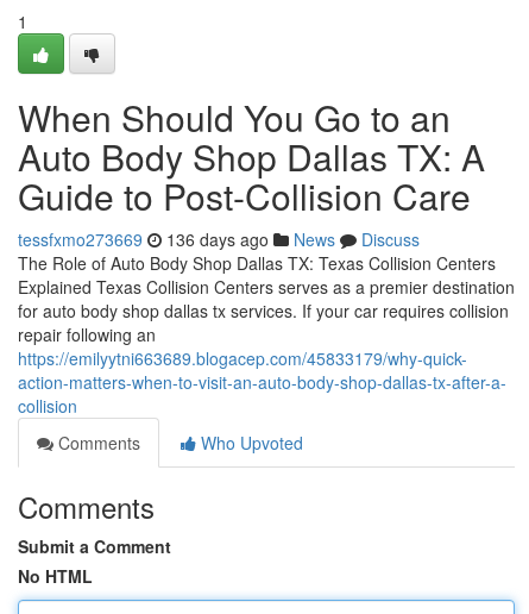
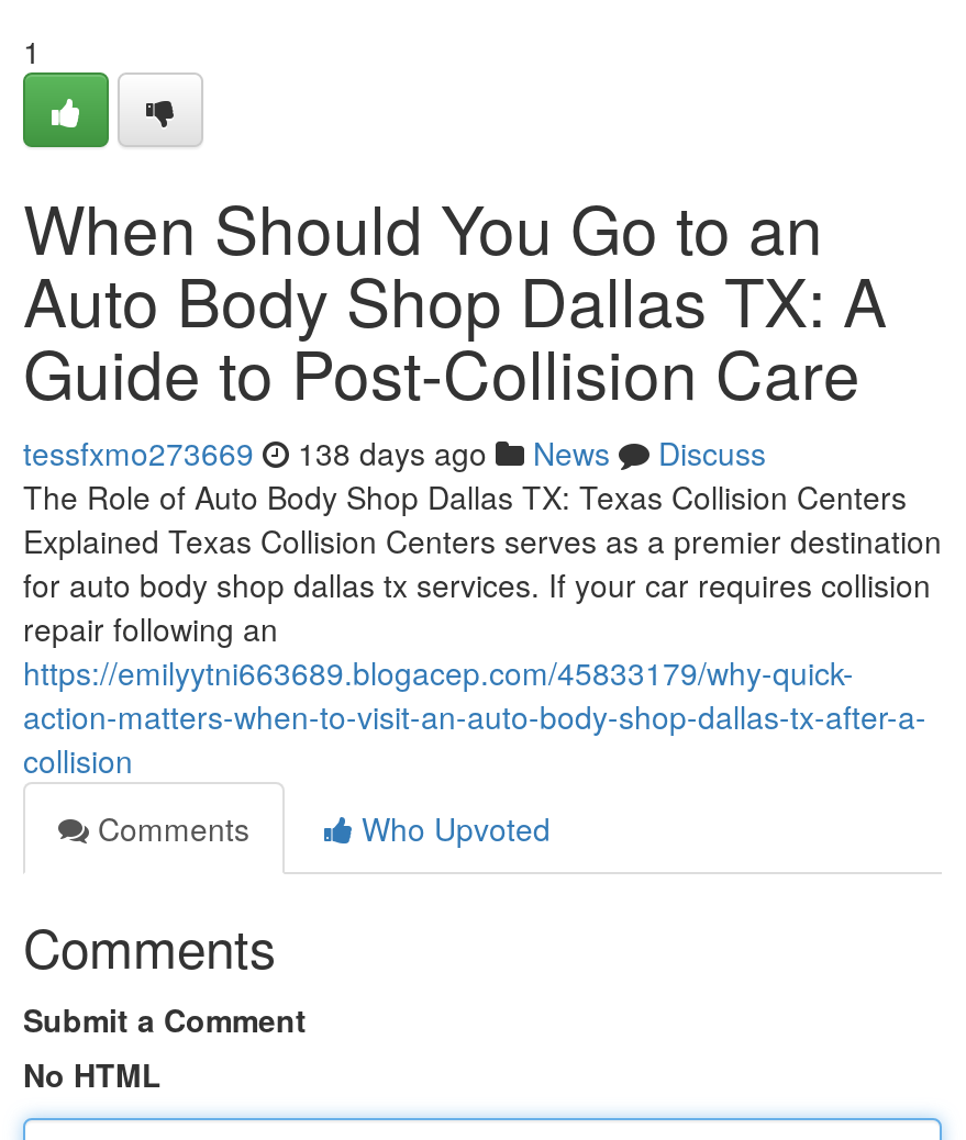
- tessfxmo273669 136 days ago News Discuss
+ tessfxmo273669 138 days ago News Discuss
